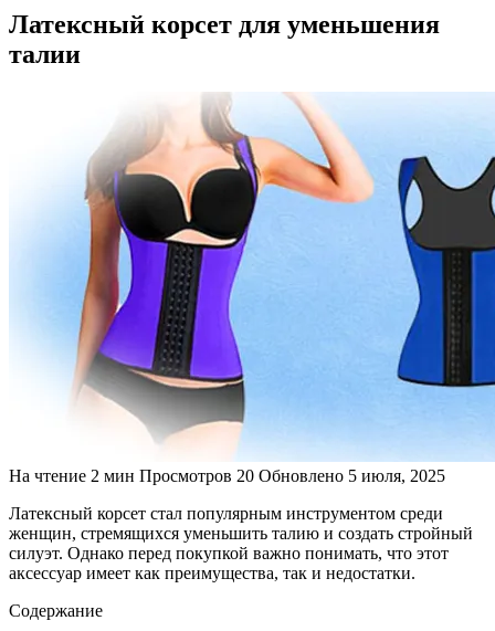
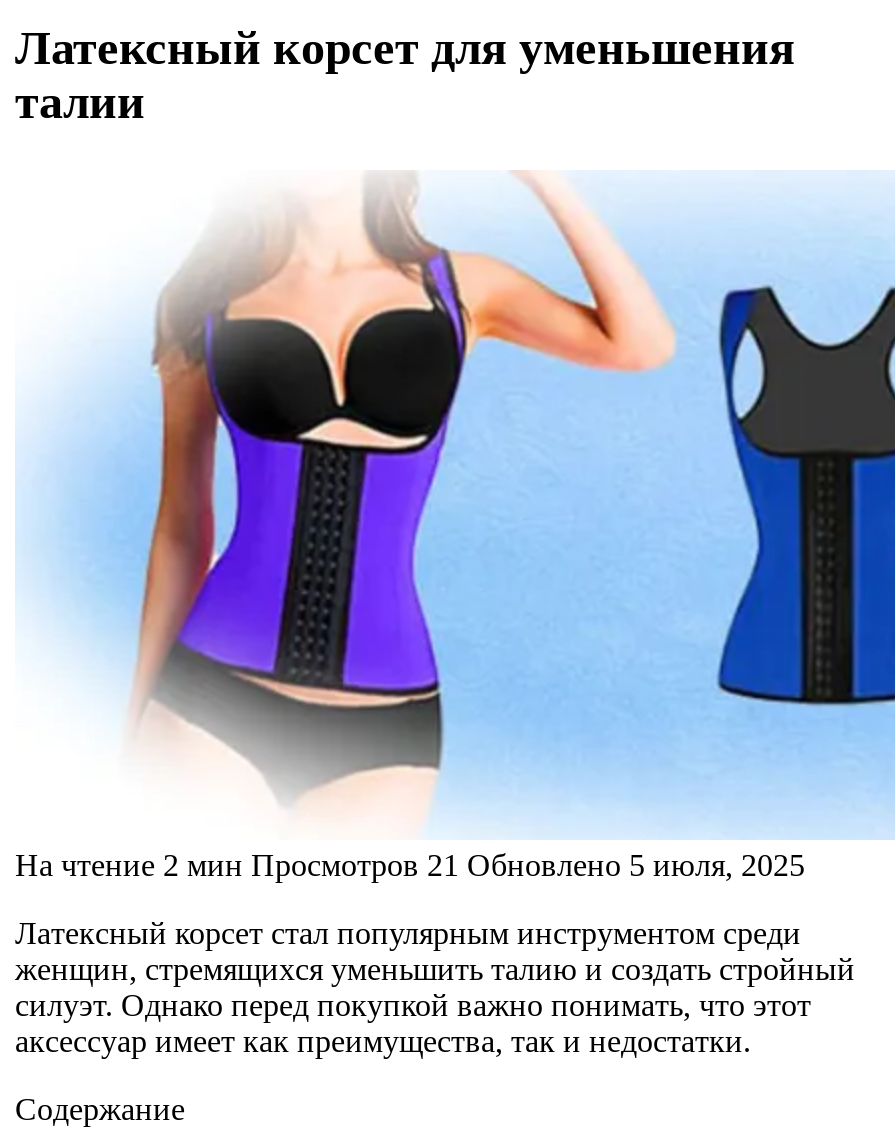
- На чтение 2 мин Просмотров 20 Обновлено 5 июля, 2025
+ На чтение 2 мин Просмотров 21 Обновлено 5 июля, 2025
